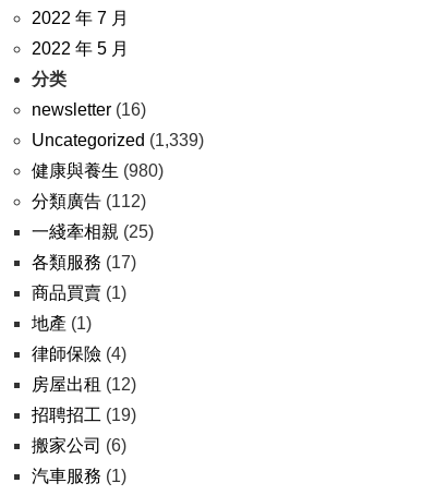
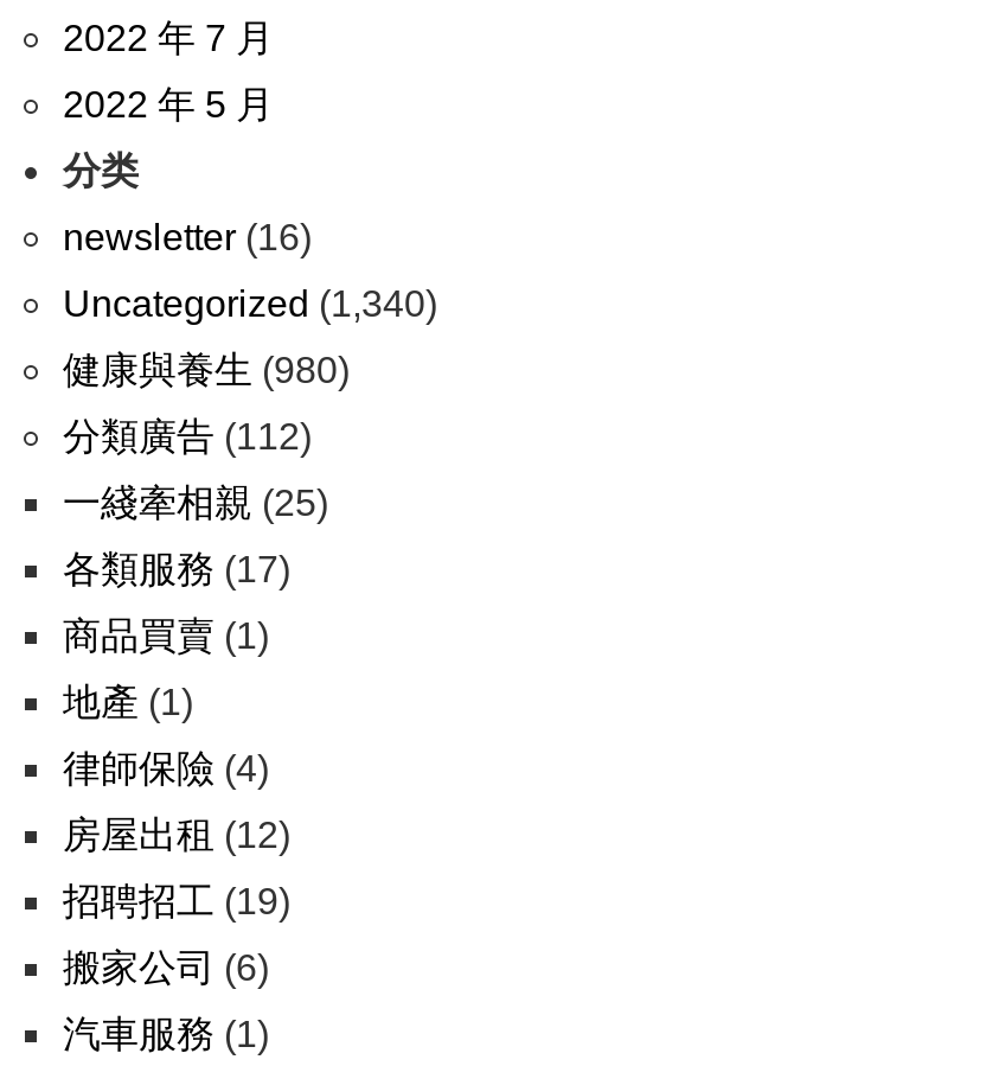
- Uncategorized (1,339)
+ Uncategorized (1,340)
